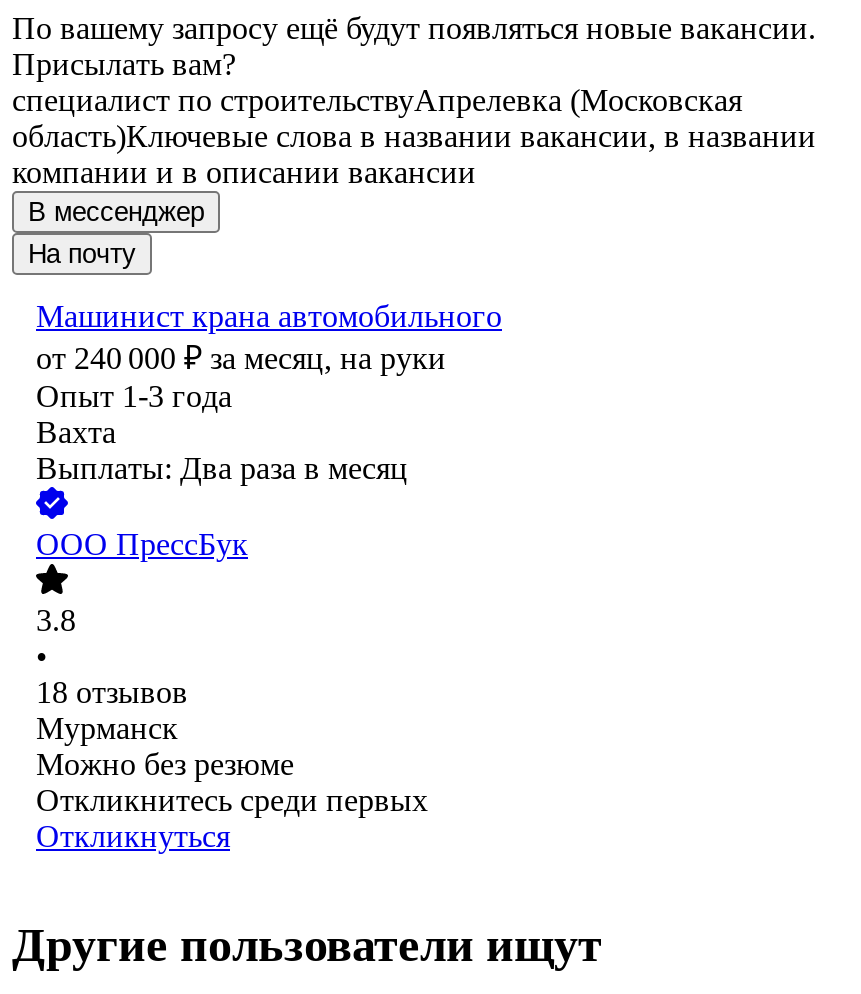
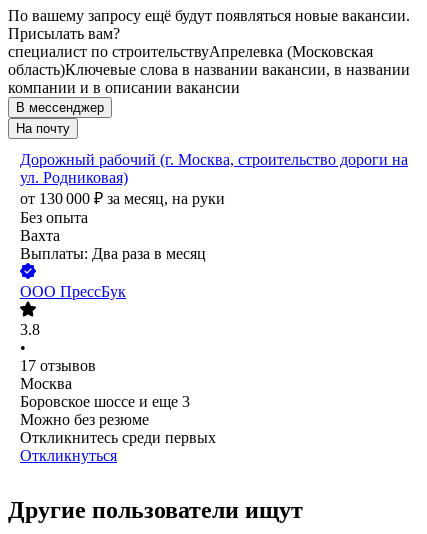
- Машинист крана автомобильного
- от 240 000 ₽ за месяц, на руки
- Опыт 1-3 года
+ Дорожный рабочий (г. Москва, строительство дороги на
+ ул. Родниковая)
+ от 130 000 ₽ за месяц, на руки
+ Без опыта

- 18 отзывов
- Мурманск
+ 17 отзывов
+ Москва
+ Боровское шоссе и еще 3
